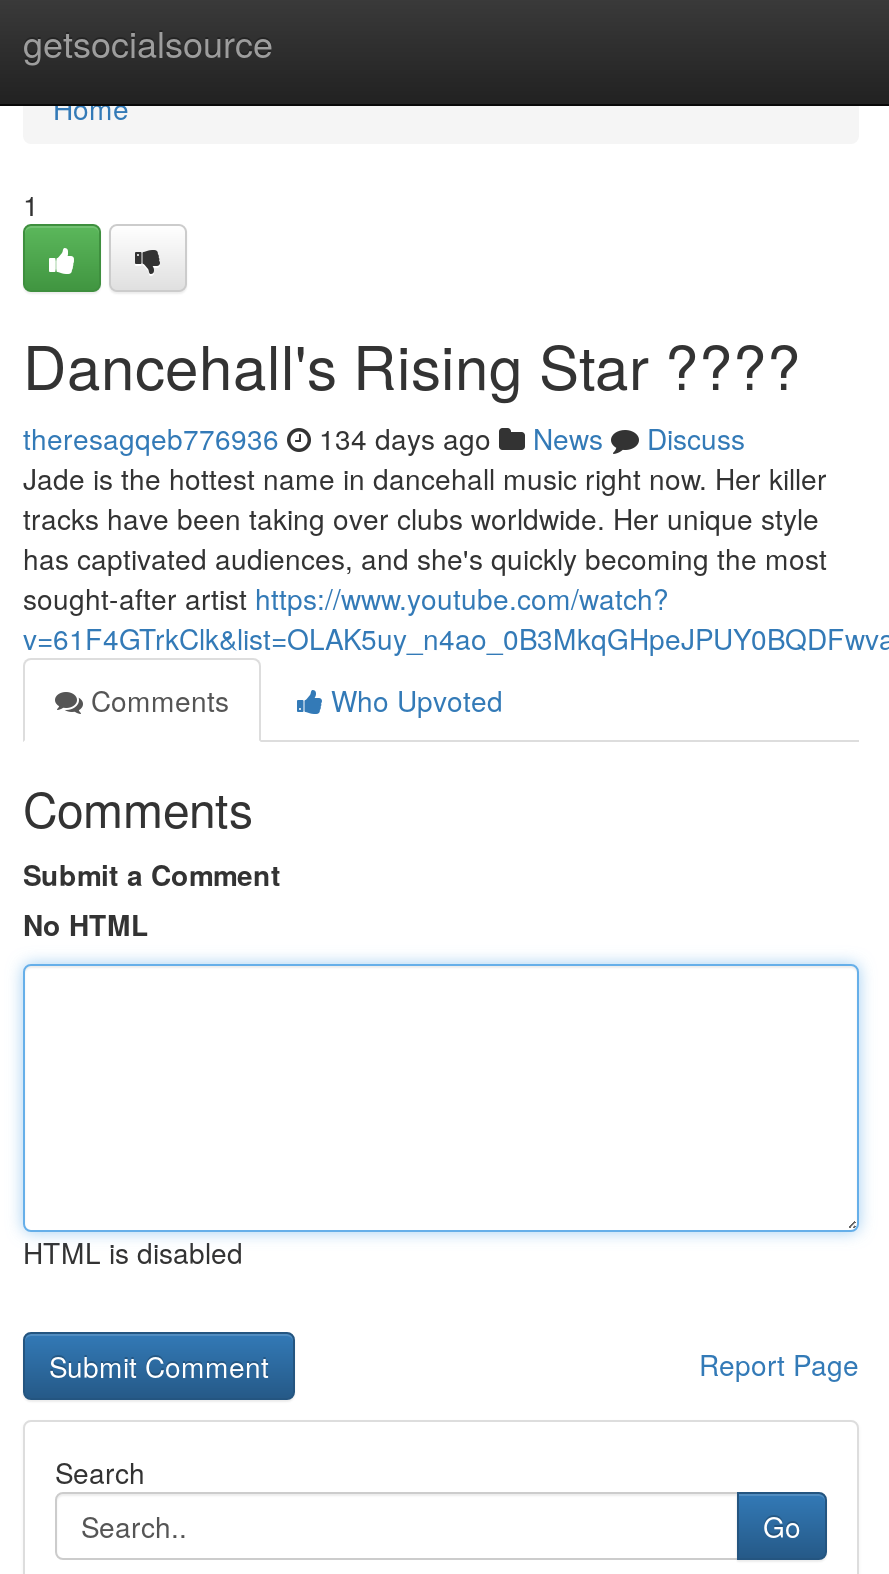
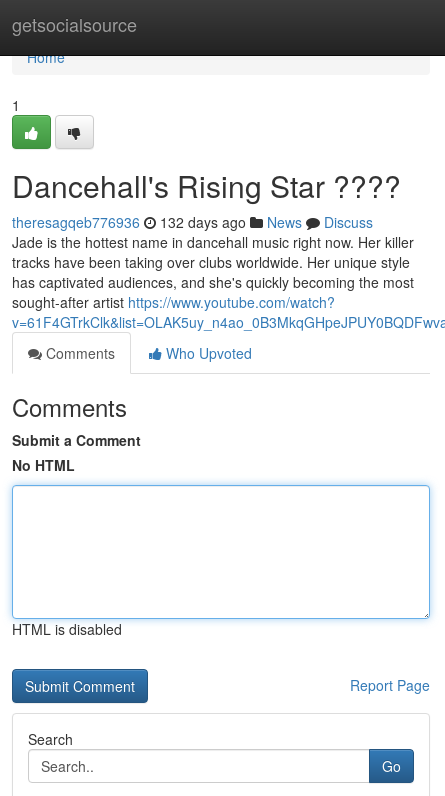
- theresagqeb776936 134 days ago News Discuss
+ theresagqeb776936 132 days ago News Discuss
